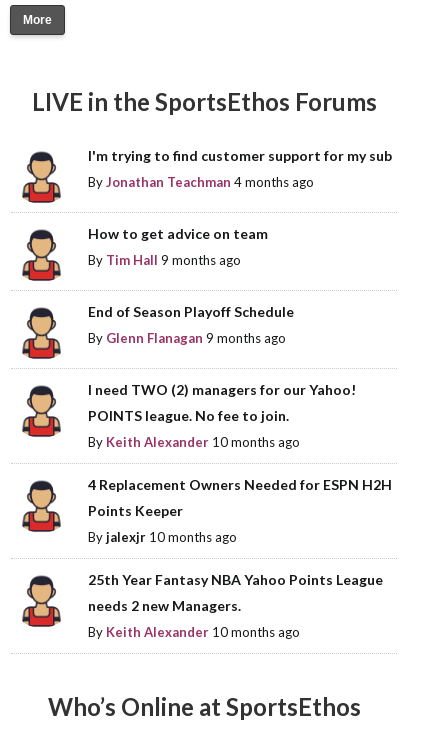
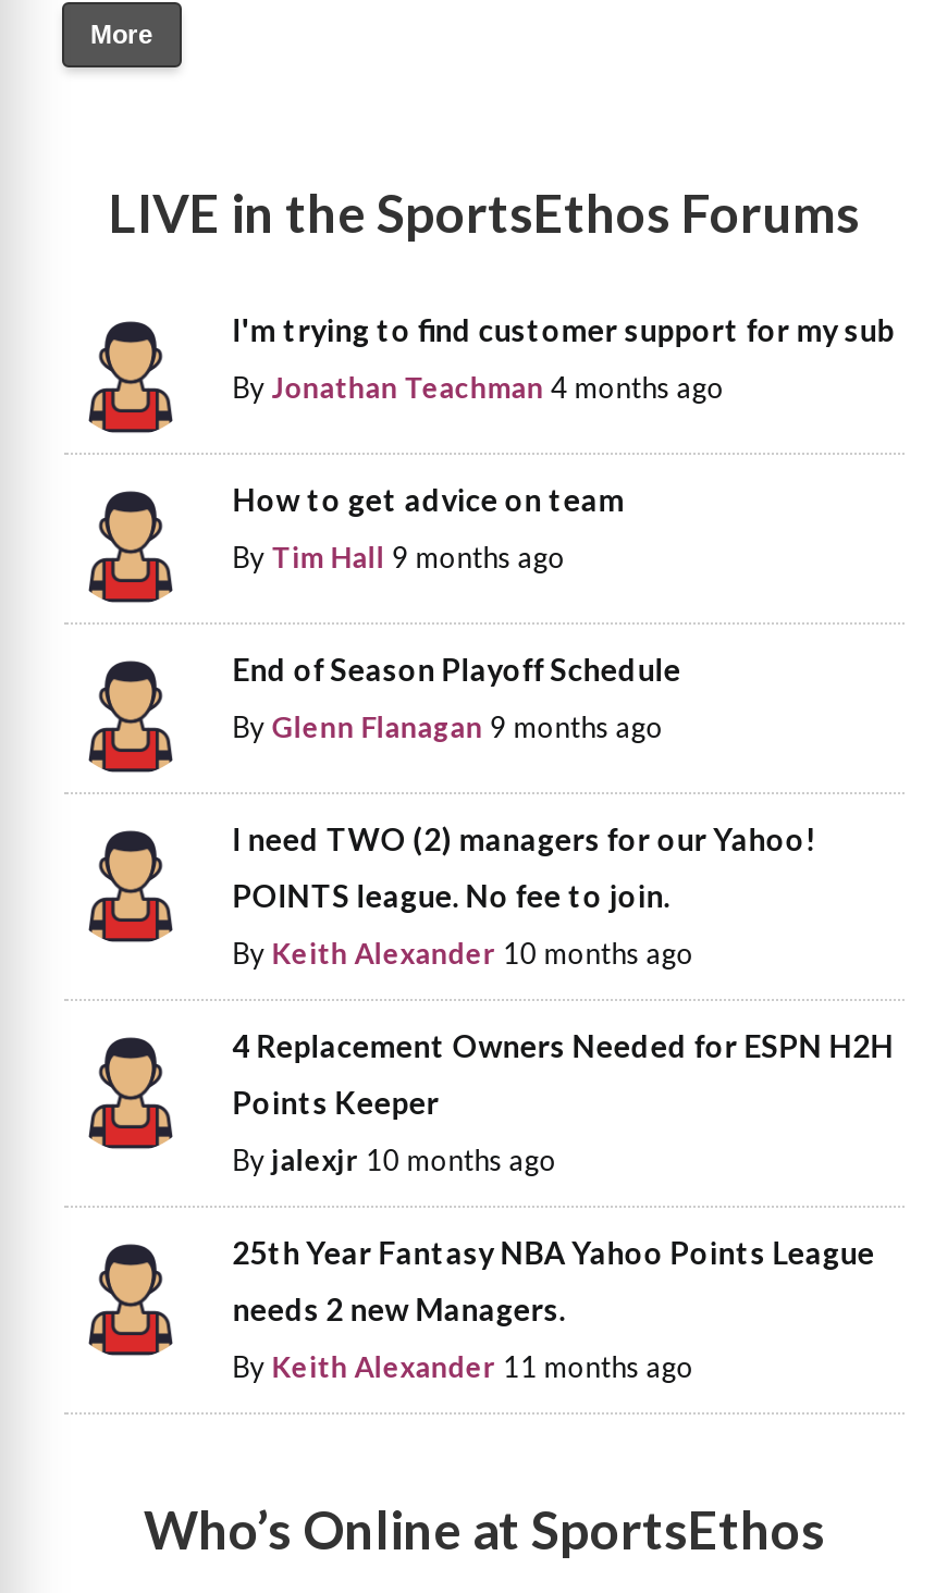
- By Keith Alexander 10 months ago
+ By Keith Alexander 11 months ago
